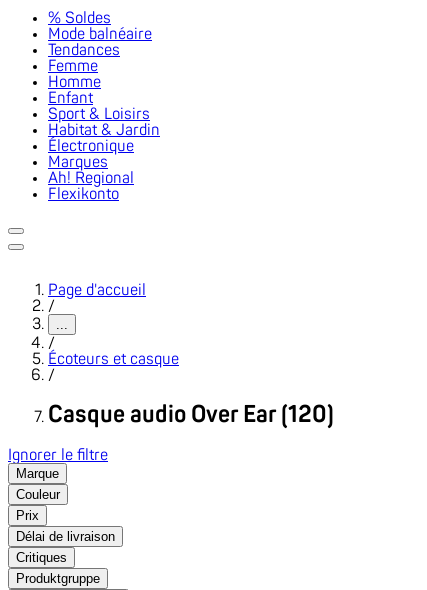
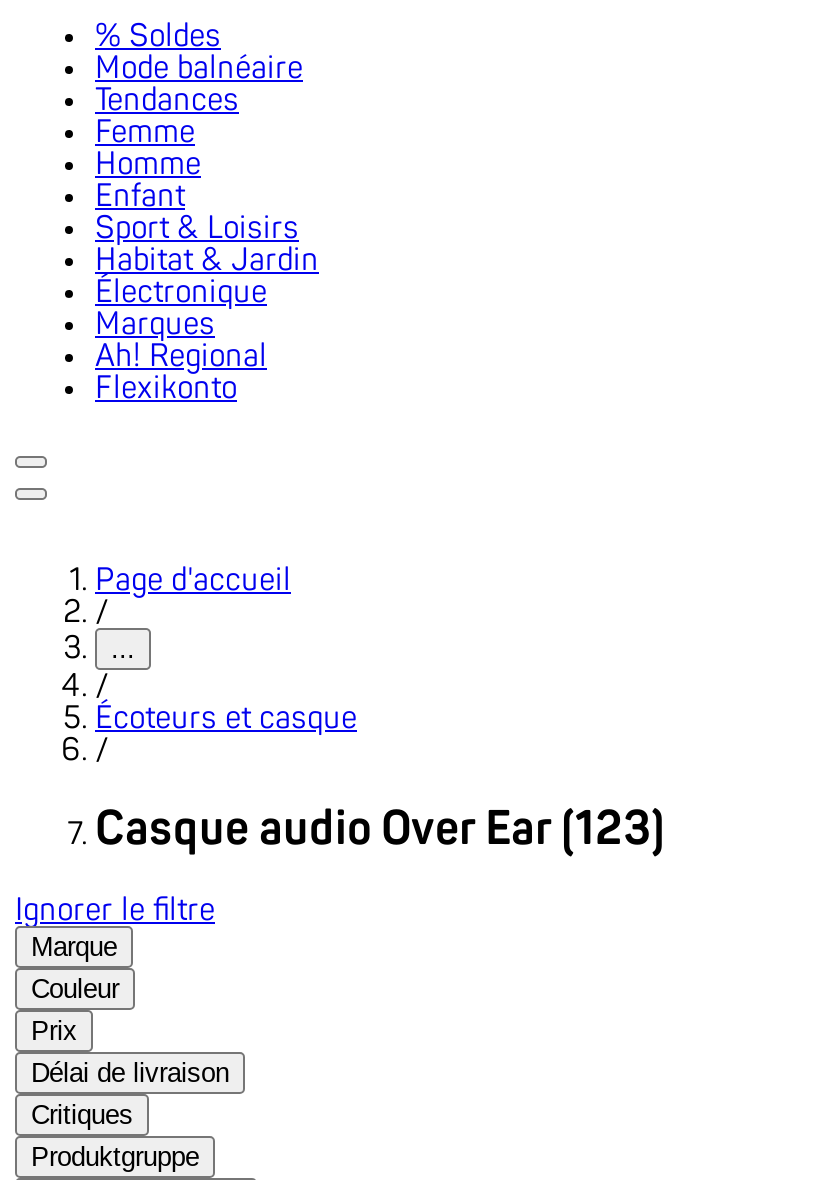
- Casque audio Over Ear (120)
+ Casque audio Over Ear (123)
